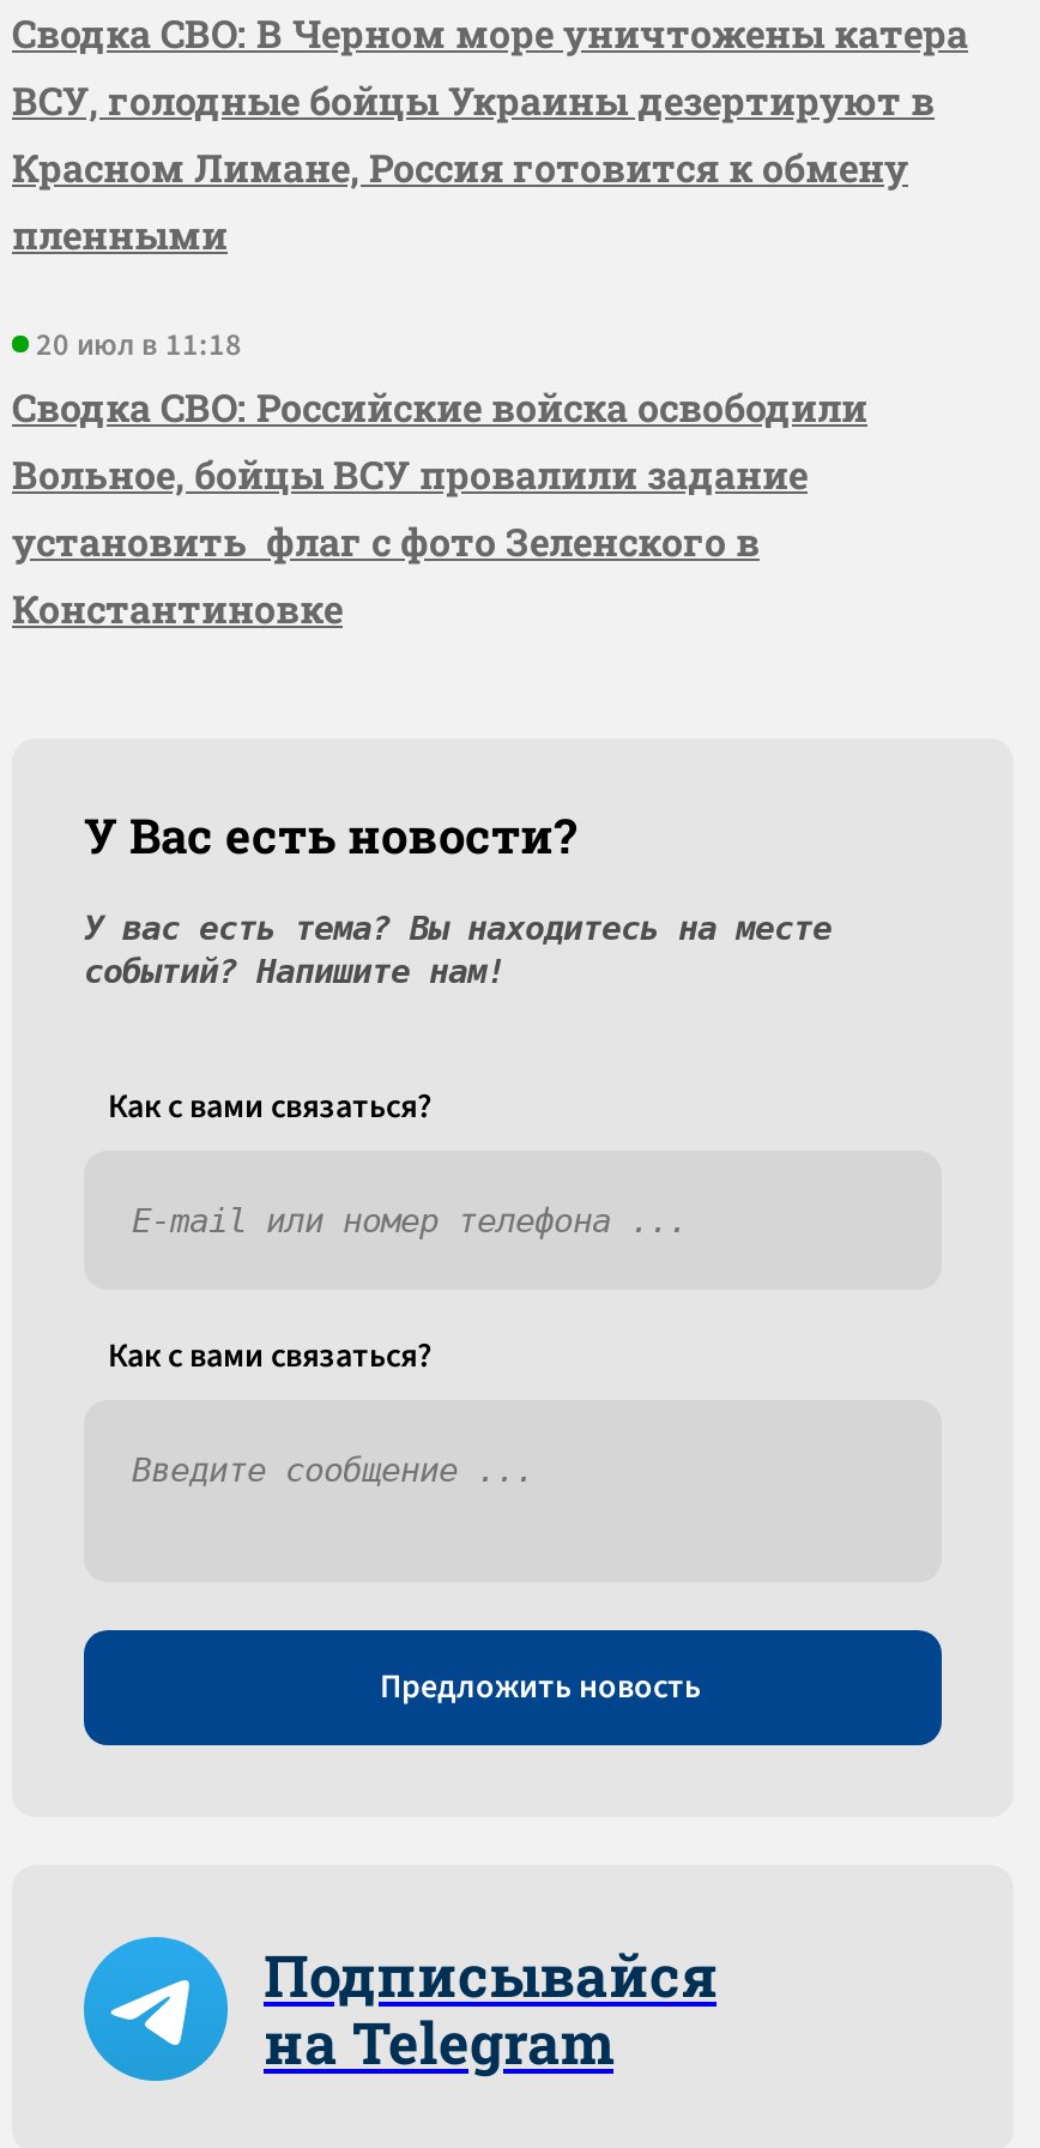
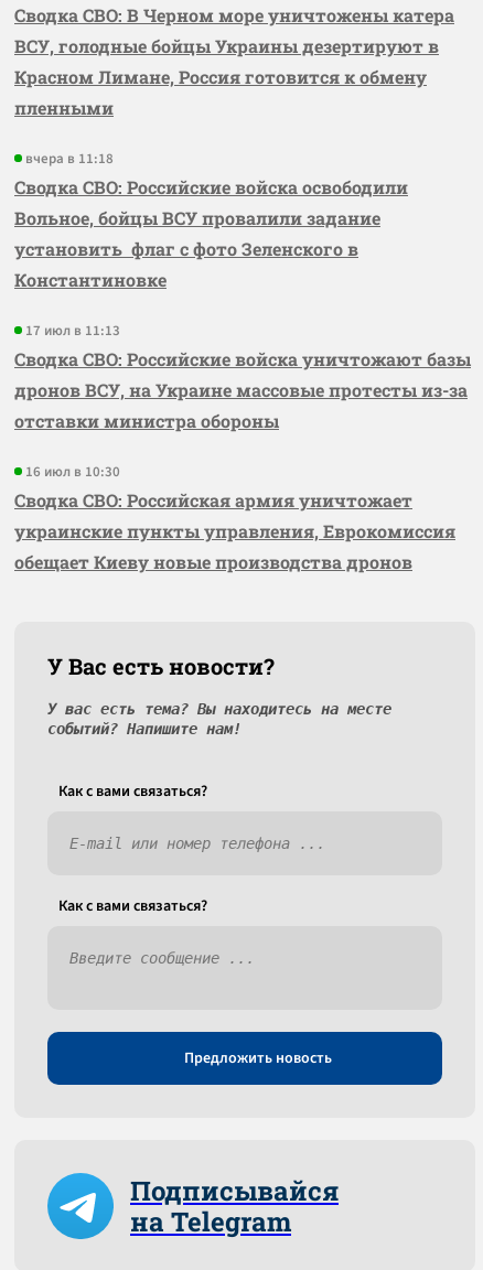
- 20 июл в 11:18
+ вчера в 11:18

+ 17 июл в 11:13
+ Сводка СВО: Российские войска уничтожают базы
+ дронов ВСУ, на Украине массовые протесты из-за
+ отставки министра обороны
+ 16 июл в 10:30
+ Сводка СВО: Российская армия уничтожает
+ украинские пункты управления, Еврокомиссия
+ обещает Киеву новые производства дронов
